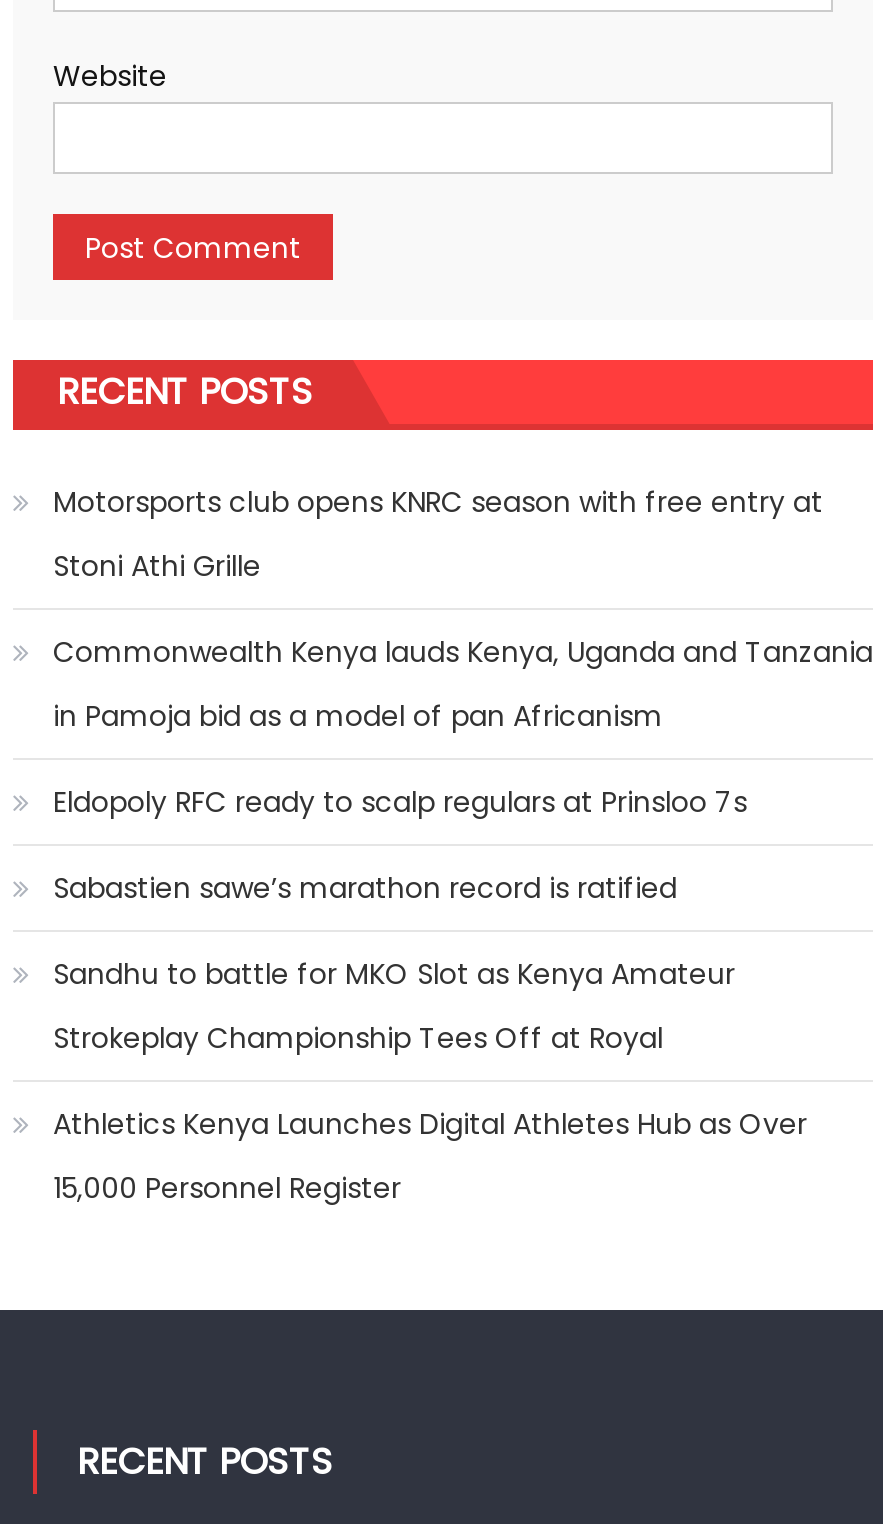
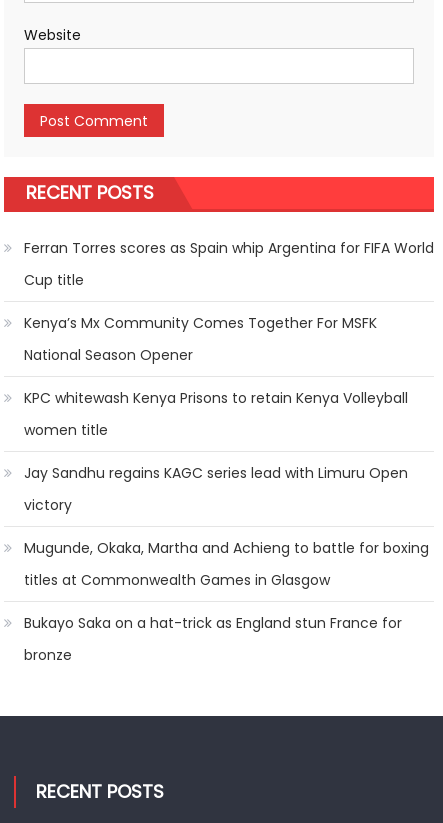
- Motorsports club opens KNRC season with free entry at
- Stoni Athi Grille
- Commonwealth Kenya lauds Kenya, Uganda and Tanzania
- in Pamoja bid as a model of pan Africanism
- Eldopoly RFC ready to scalp regulars at Prinsloo 7s
- Sabastien sawe’s marathon record is ratified
- Sandhu to battle for MKO Slot as Kenya Amateur
- Strokeplay Championship Tees Off at Royal
- Athletics Kenya Launches Digital Athletes Hub as Over
- 15,000 Personnel Register
+ Ferran Torres scores as Spain whip Argentina for FIFA World
+ Cup title
+ Kenya’s Mx Community Comes Together For MSFK
+ National Season Opener
+ KPC whitewash Kenya Prisons to retain Kenya Volleyball
+ women title
+ Jay Sandhu regains KAGC series lead with Limuru Open
+ victory
+ Mugunde, Okaka, Martha and Achieng to battle for boxing
+ titles at Commonwealth Games in Glasgow
+ Bukayo Saka on a hat-trick as England stun France for
+ bronze
